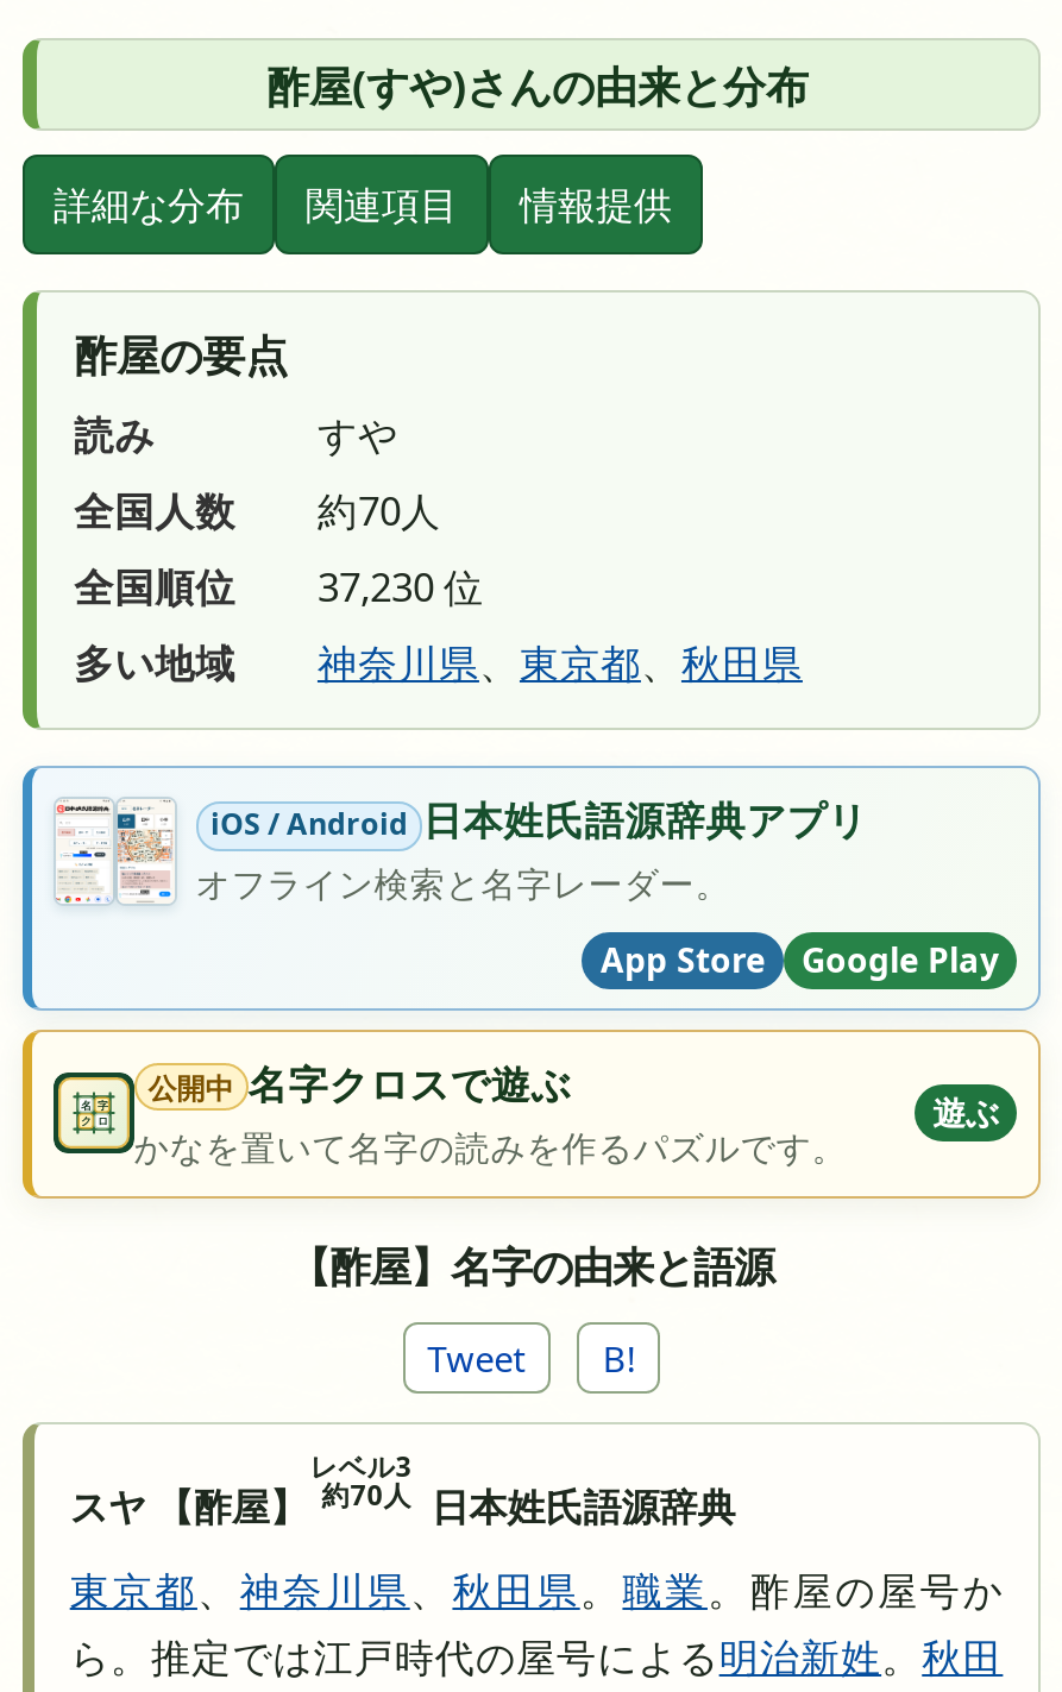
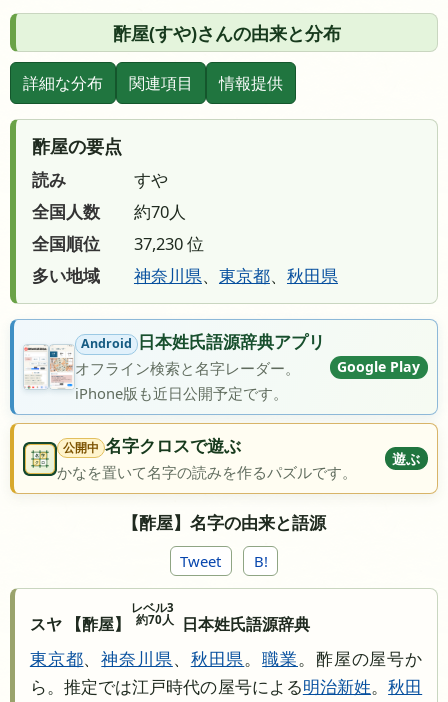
- [image]
- iOS / Android 日本姓氏語源辞典アプリ
+ [image]
+ Android 日本姓氏語源辞典アプリ

- App Store
+ iPhone版も近日公開予定です。

moved up: Google Play
